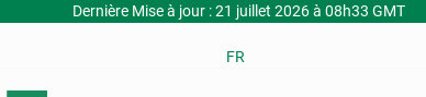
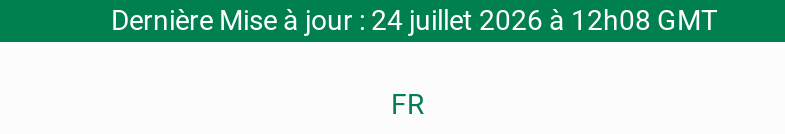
- Dernière Mise à jour : 21 juillet 2026 à 08h33 GMT
+ Dernière Mise à jour : 24 juillet 2026 à 12h08 GMT
